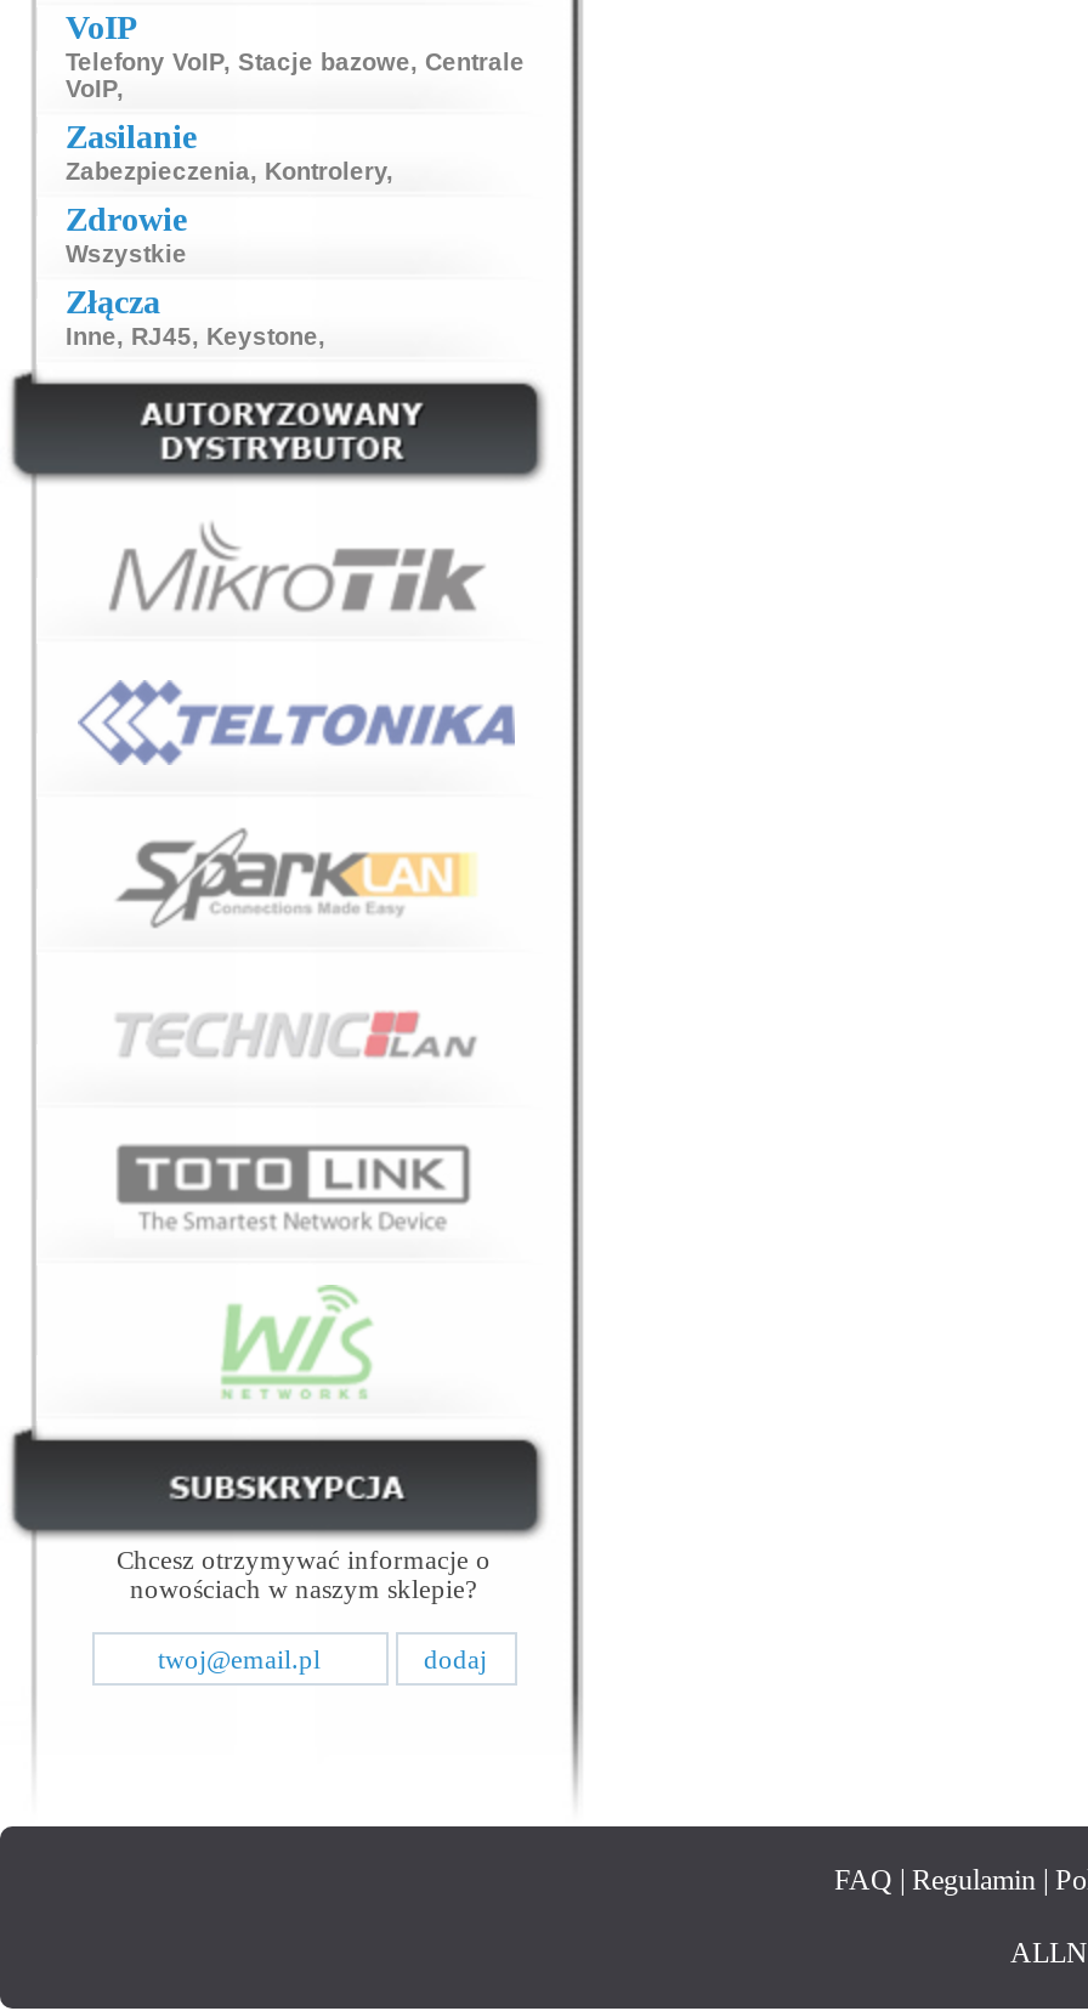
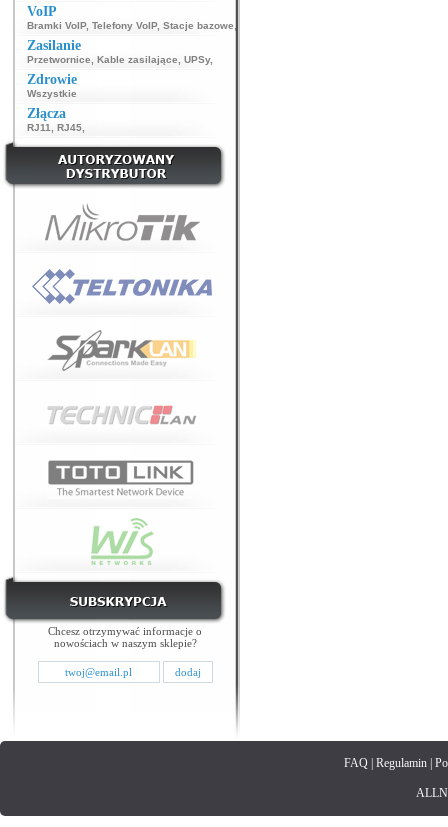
- Telefony VoIP, Stacje bazowe, Centrale
- VoIP,
+ Bramki VoIP, Telefony VoIP, Stacje bazowe,

- Zabezpieczenia, Kontrolery,
+ Przetwornice, Kable zasilające, UPSy,

- Inne, RJ45, Keystone,
+ RJ11, RJ45,
